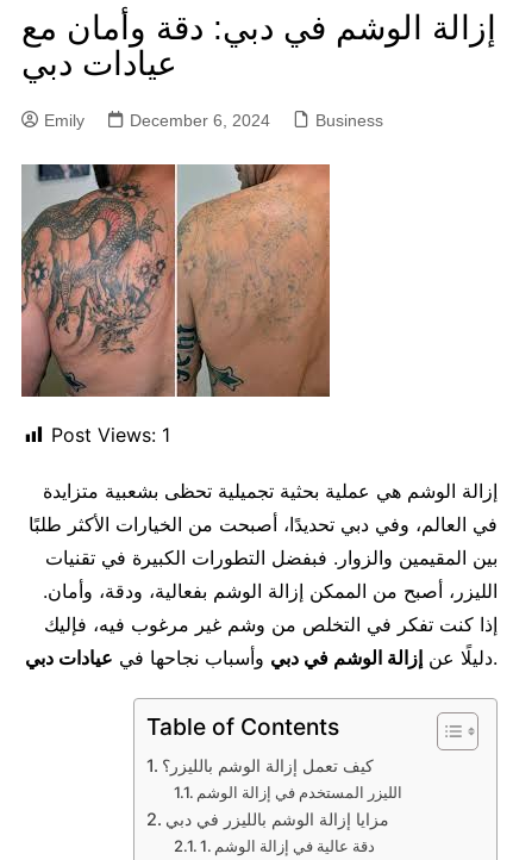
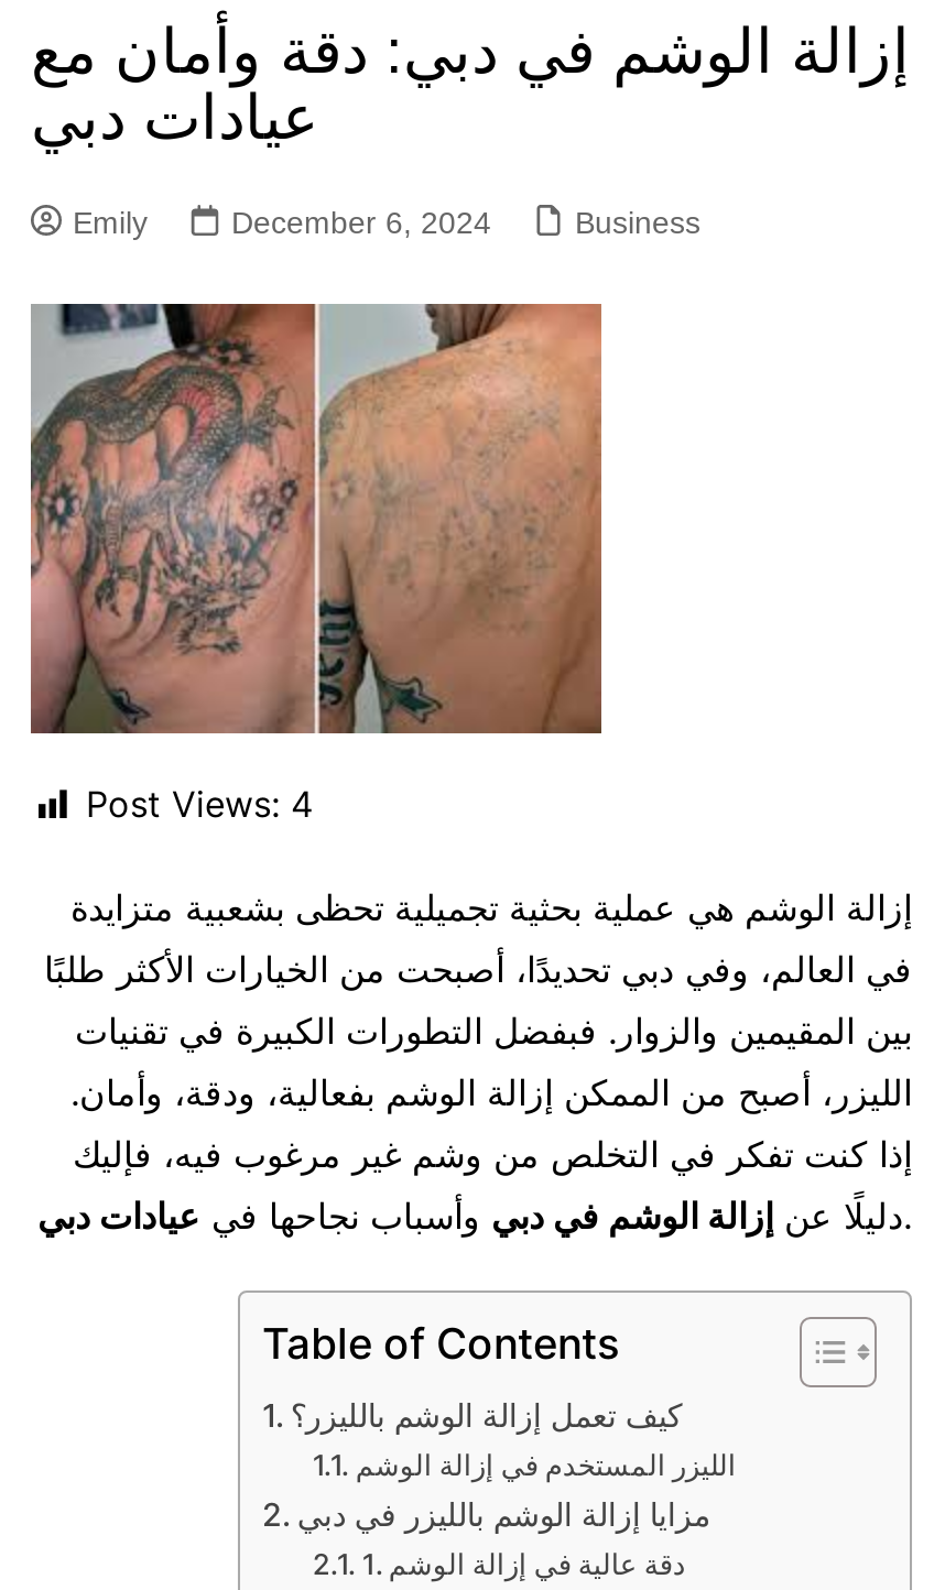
- Post Views: 1
+ Post Views: 4
